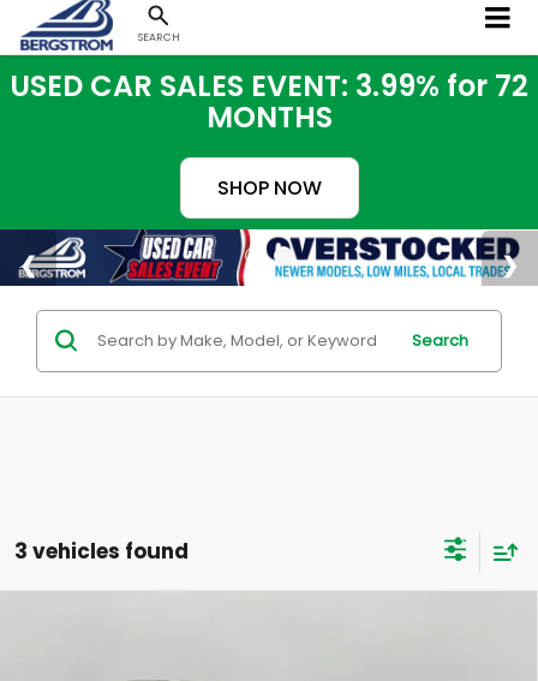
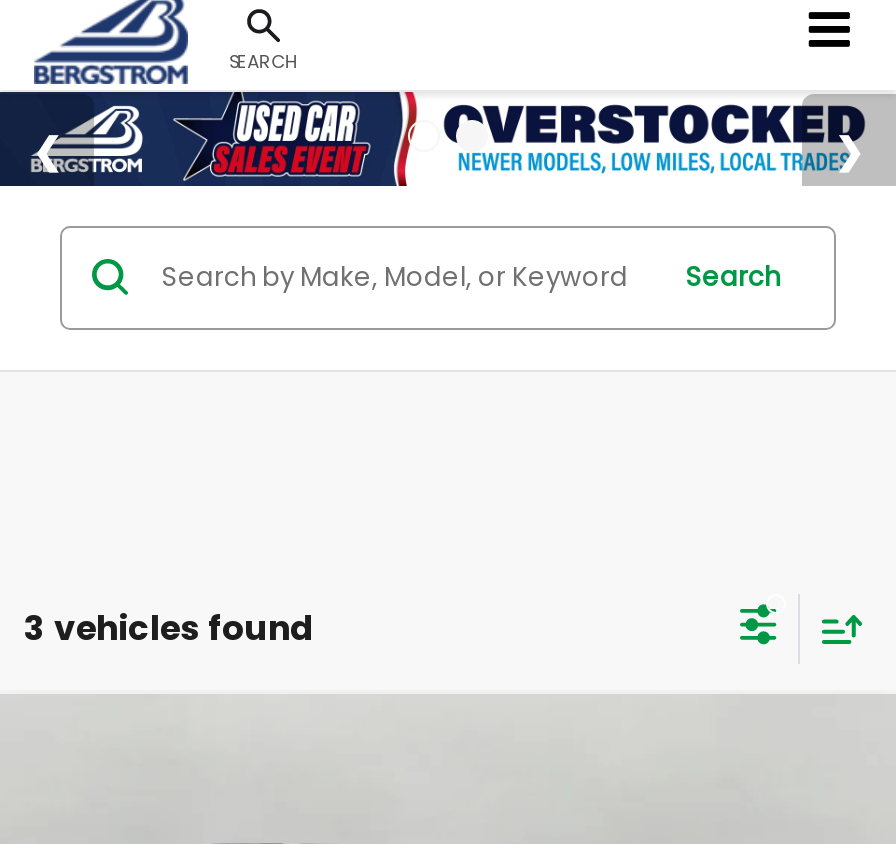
- USED CAR SALES EVENT: 3.99% for 72
- MONTHS
- SHOP NOW
